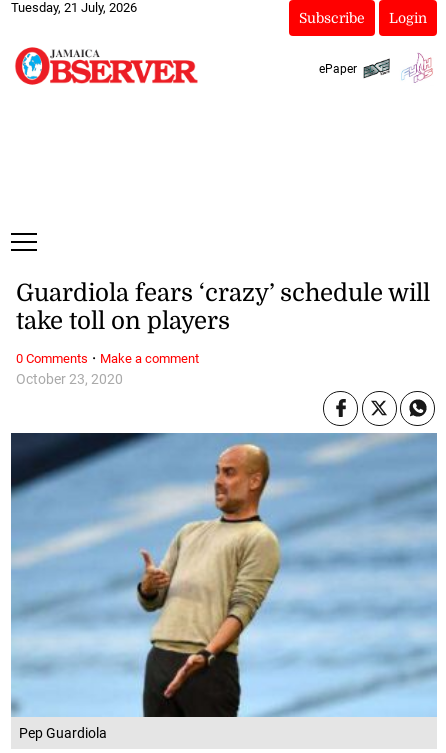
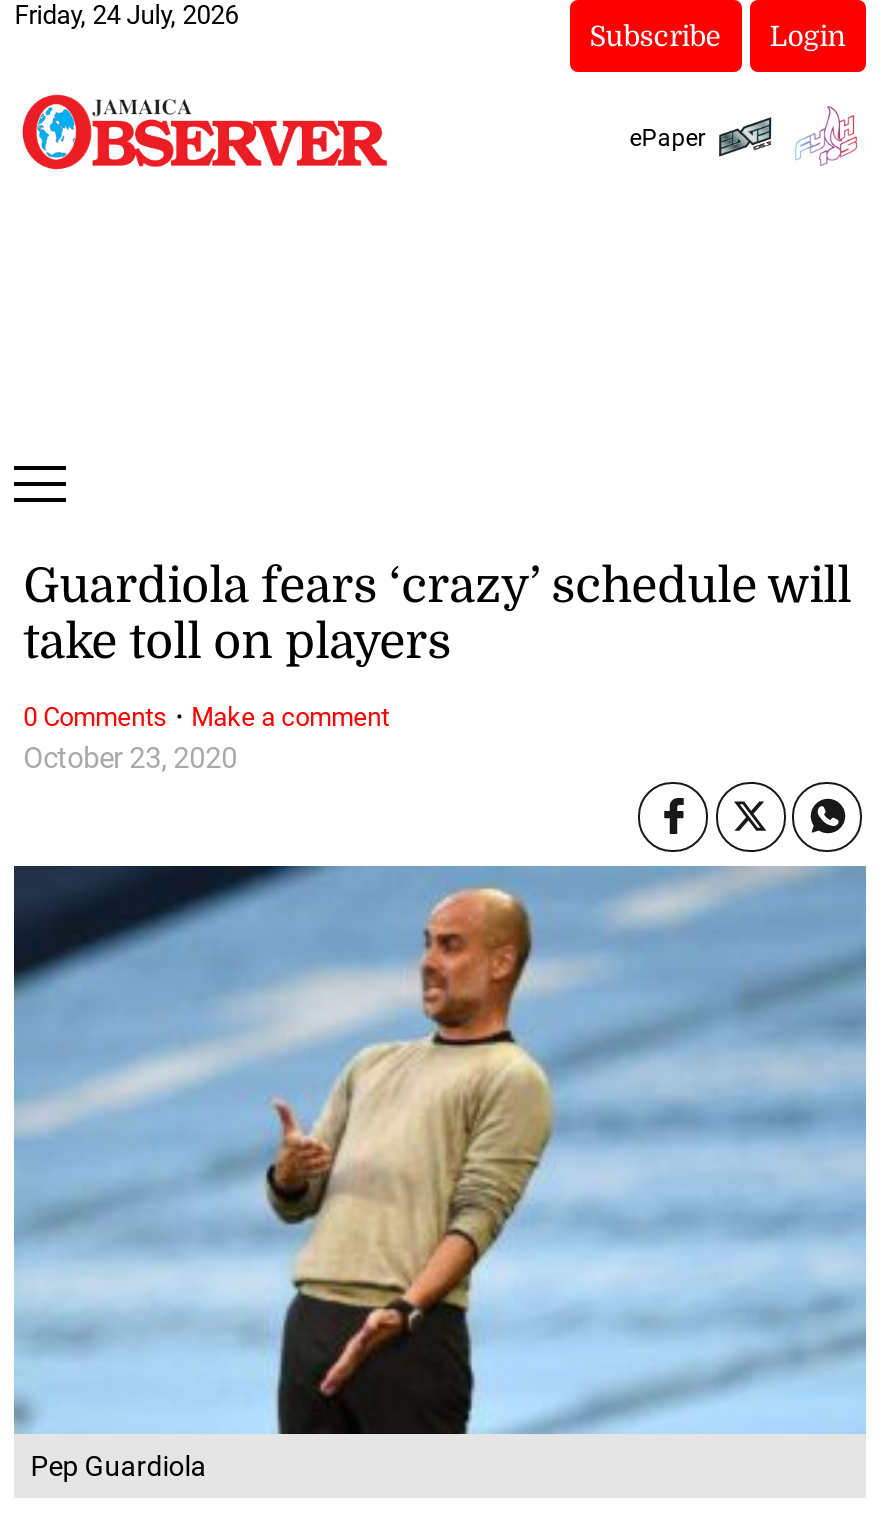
- Tuesday, 21 July, 2026
+ Friday, 24 July, 2026
